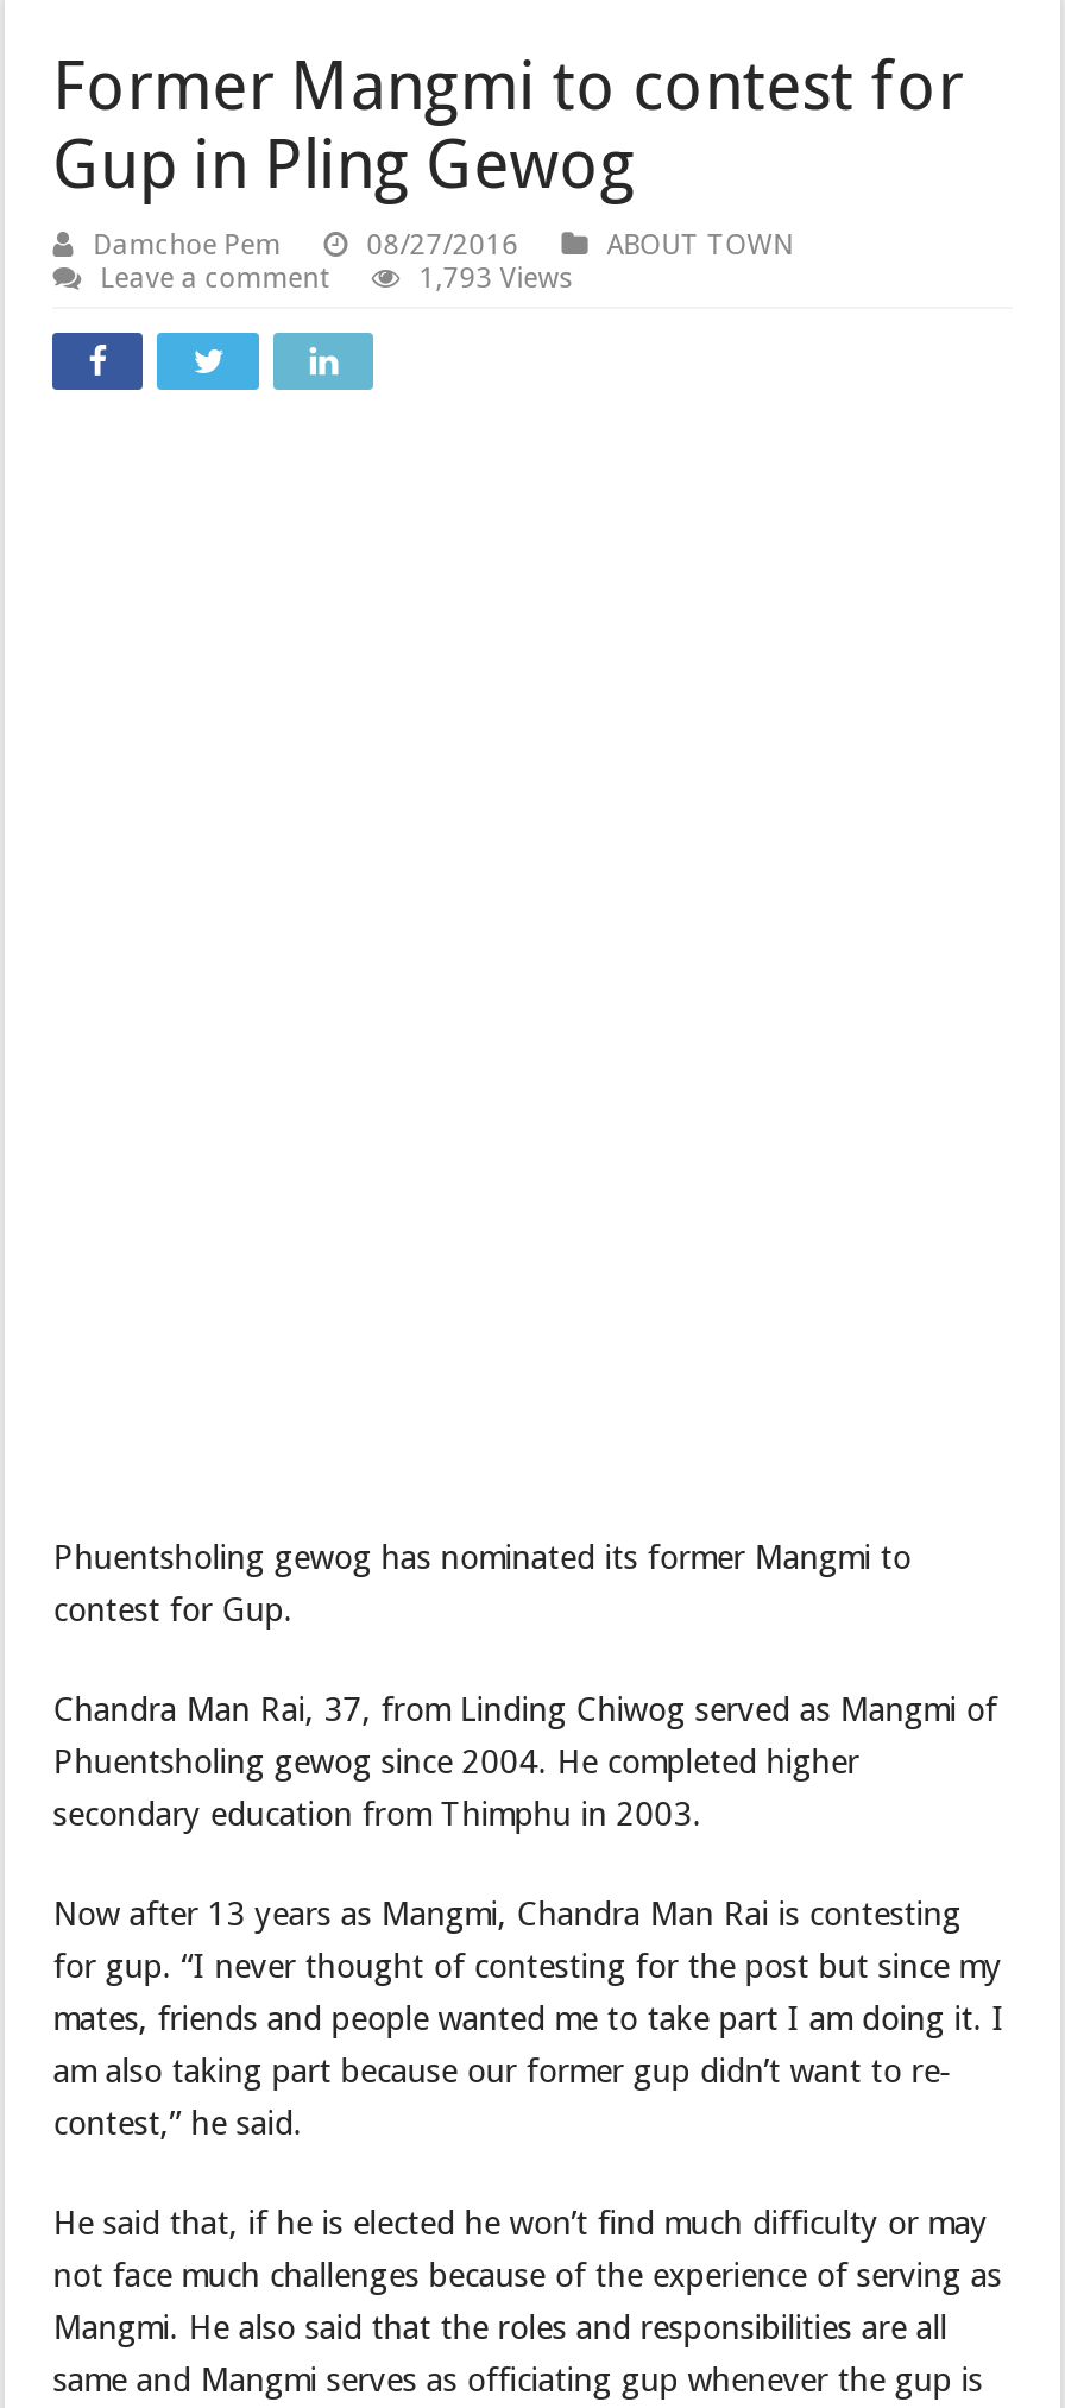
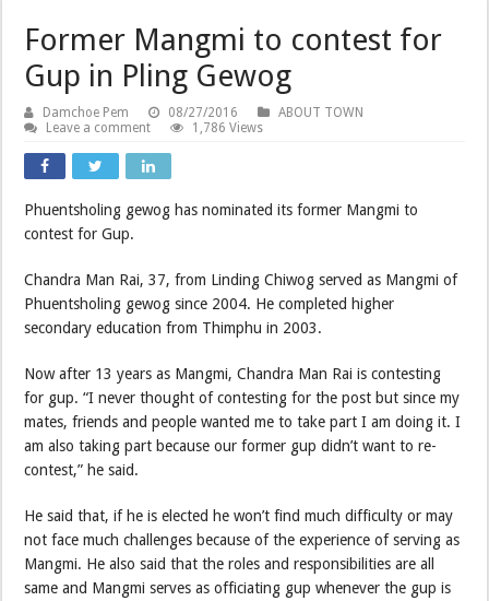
- 1,793 Views
+ 1,786 Views
